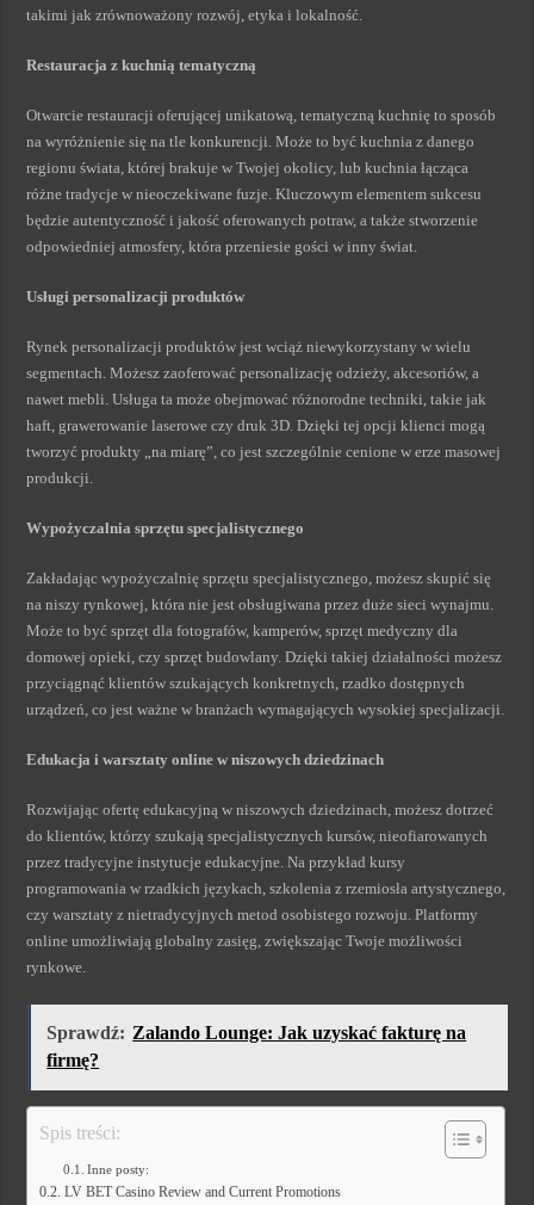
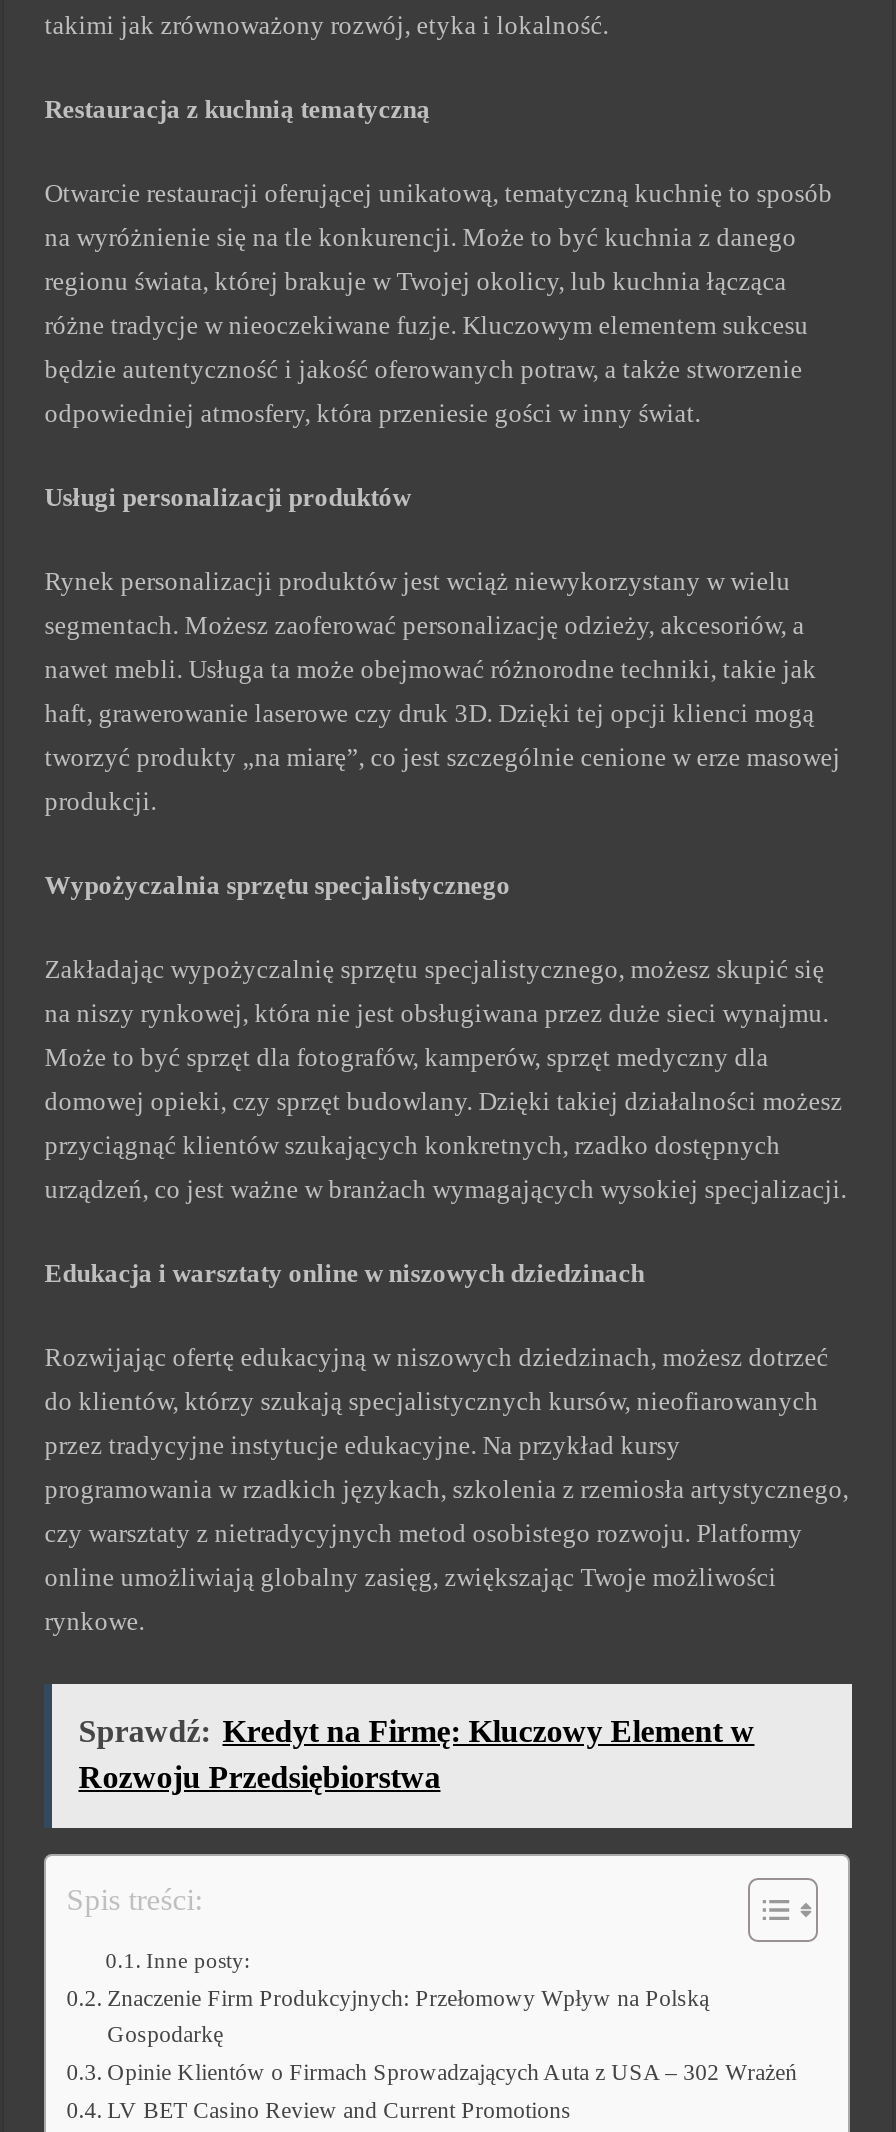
- Sprawdź: Zalando Lounge: Jak uzyskać fakturę na
- firmę?
+ Sprawdź: Kredyt na Firmę: Kluczowy Element w
+ Rozwoju Przedsiębiorstwa

+ Znaczenie Firm Produkcyjnych: Przełomowy Wpływ na Polską
+ Gospodarkę
+ Opinie Klientów o Firmach Sprowadzających Auta z USA – 302 Wrażeń
